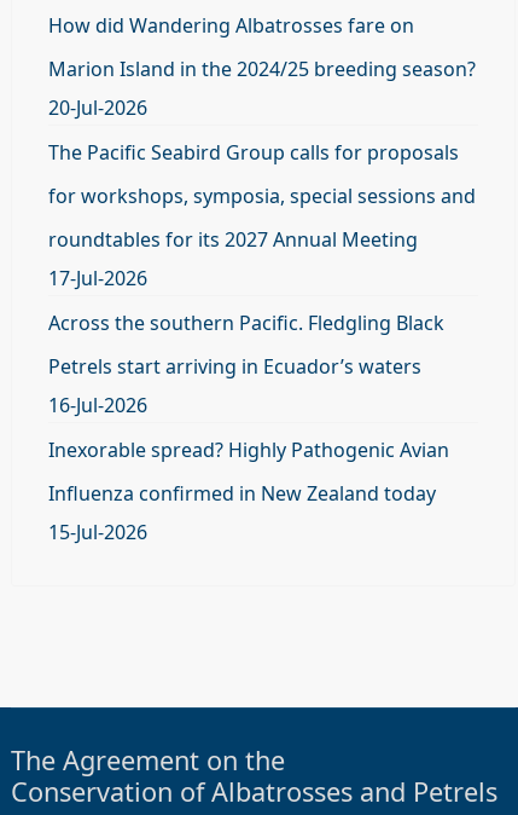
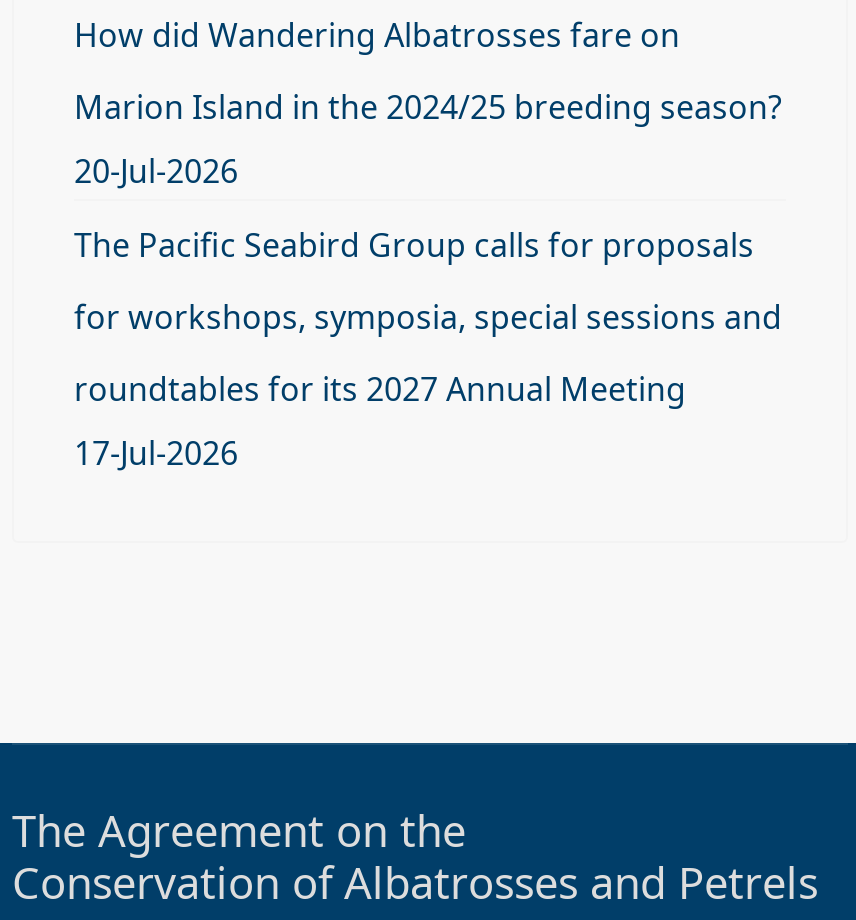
- Across the southern Pacific. Fledgling Black
- Petrels start arriving in Ecuador’s waters
- 16-Jul-2026
- Inexorable spread? Highly Pathogenic Avian
- Influenza confirmed in New Zealand today
- 15-Jul-2026
